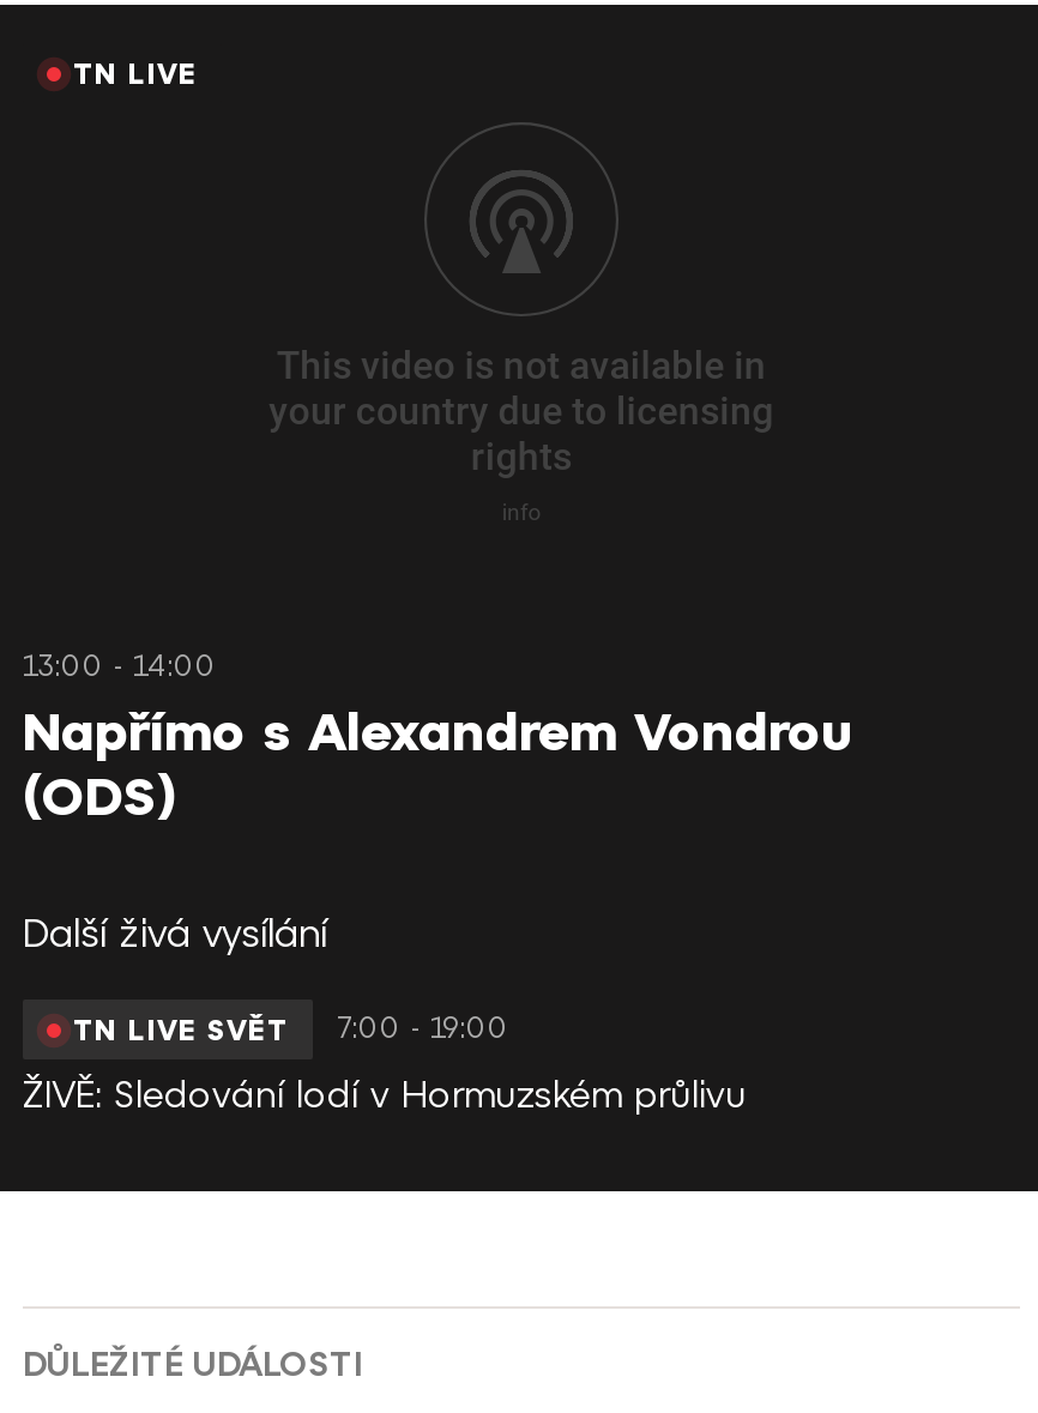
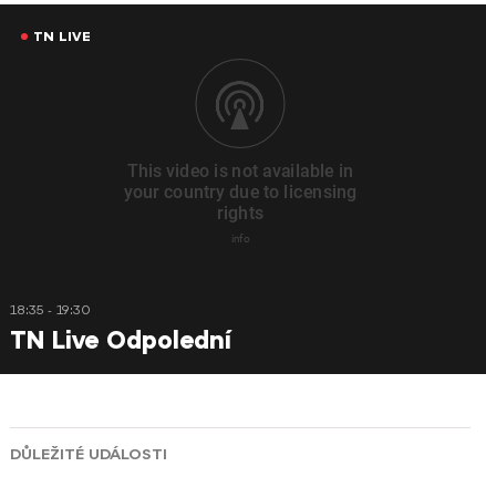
- 13:00 - 14:00
- Napřímo s Alexandrem Vondrou
- (ODS)
- Další živá vysílání
- TN LIVE SVĚT
- 7:00 - 19:00
- ŽIVĚ: Sledování lodí v Hormuzském průlivu
+ 18:35 - 19:30
+ TN Live Odpolední
